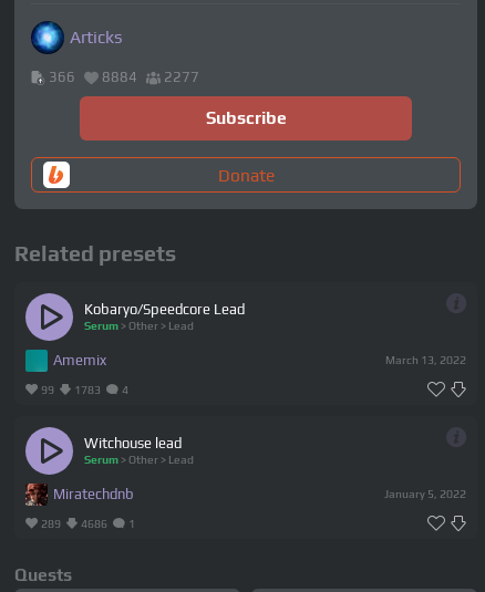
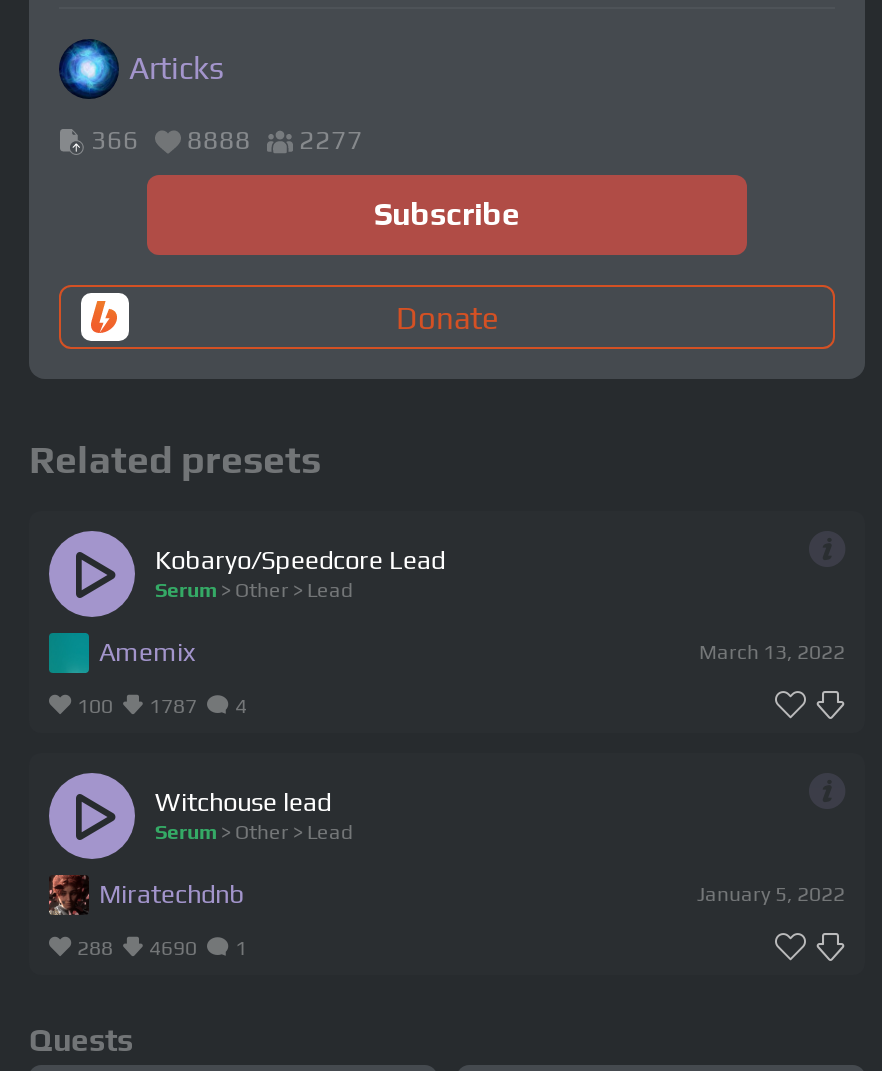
- 366 8884 2277
+ 366 8888 2277

- 99
+ 100

- 1783
+ 1787

- 289
+ 288

- 4686
+ 4690
